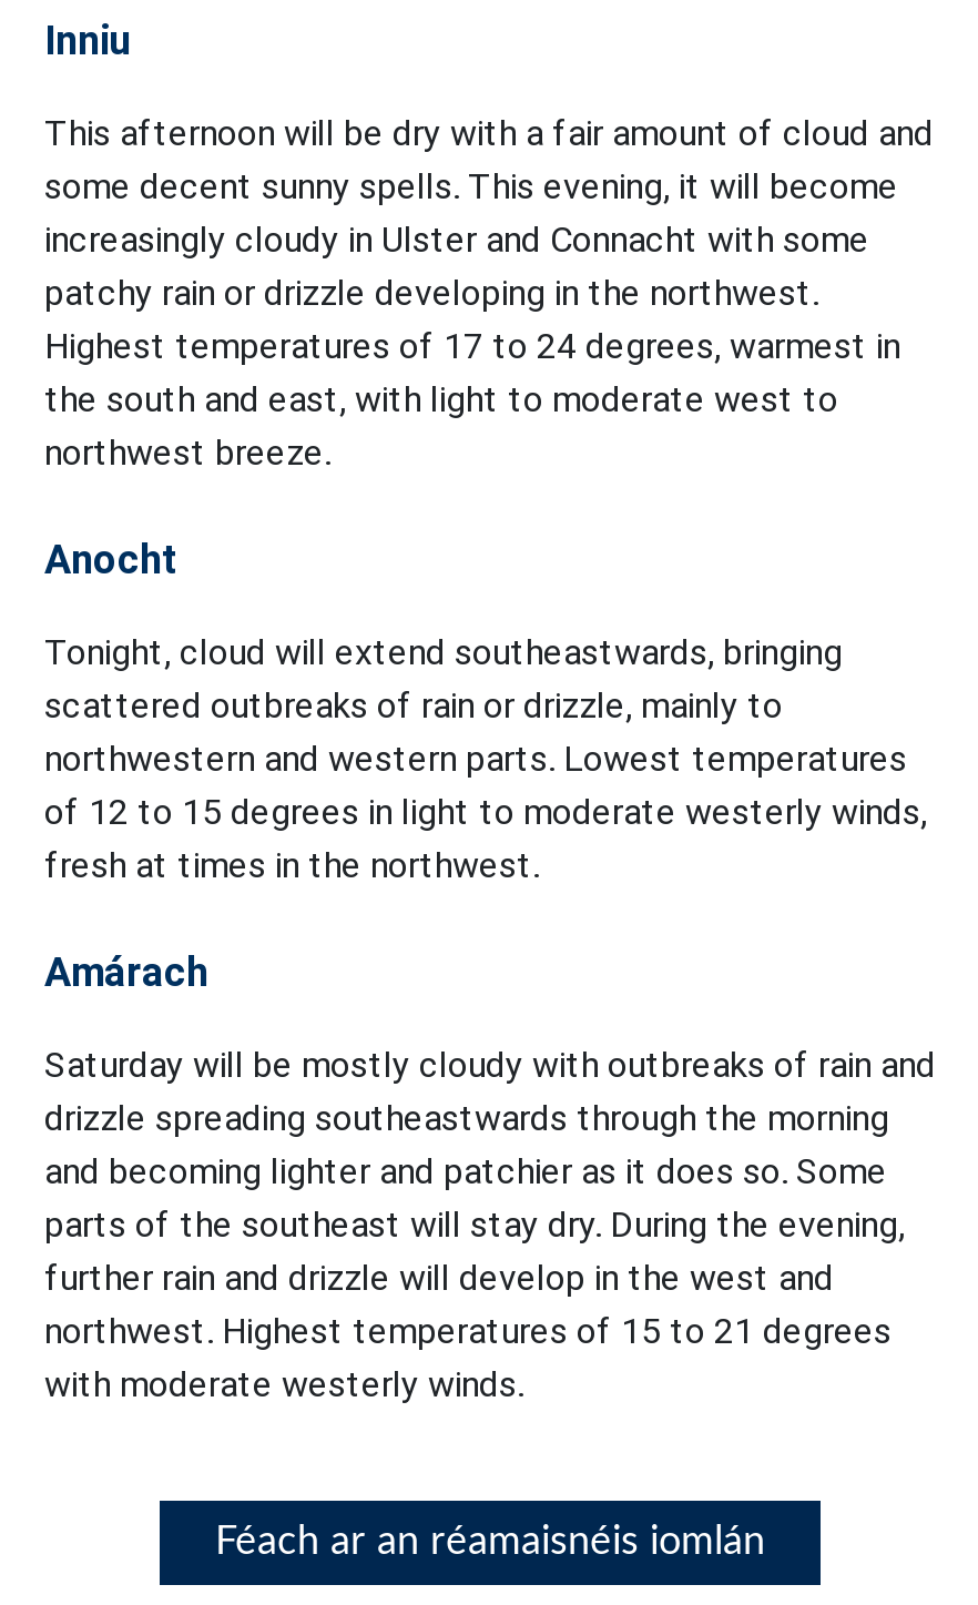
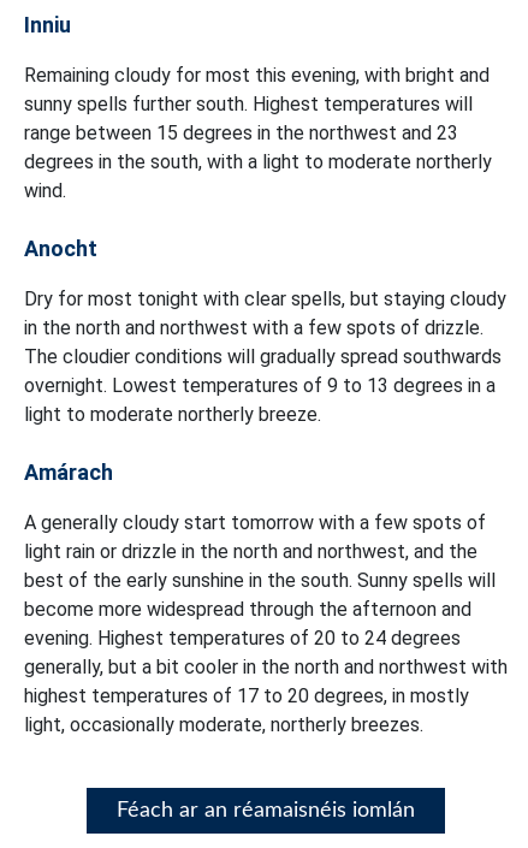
- This afternoon will be dry with a fair amount of cloud and
- some decent sunny spells. This evening, it will become
- increasingly cloudy in Ulster and Connacht with some
- patchy rain or drizzle developing in the northwest.
- Highest temperatures of 17 to 24 degrees, warmest in
- the south and east, with light to moderate west to
- northwest breeze.
+ Remaining cloudy for most this evening, with bright and
+ sunny spells further south. Highest temperatures will
+ range between 15 degrees in the northwest and 23
+ degrees in the south, with a light to moderate northerly
+ wind.

moved up: Anocht

- Tonight, cloud will extend southeastwards, bringing
- scattered outbreaks of rain or drizzle, mainly to
- northwestern and western parts. Lowest temperatures
- of 12 to 15 degrees in light to moderate westerly winds,
- fresh at times in the northwest.
+ Dry for most tonight with clear spells, but staying cloudy
+ in the north and northwest with a few spots of drizzle.
+ The cloudier conditions will gradually spread southwards
+ overnight. Lowest temperatures of 9 to 13 degrees in a
+ light to moderate northerly breeze.

moved up: Amárach

- Saturday will be mostly cloudy with outbreaks of rain and
- drizzle spreading southeastwards through the morning
- and becoming lighter and patchier as it does so. Some
- parts of the southeast will stay dry. During the evening,
- further rain and drizzle will develop in the west and
- northwest. Highest temperatures of 15 to 21 degrees
- with moderate westerly winds.
+ A generally cloudy start tomorrow with a few spots of
+ light rain or drizzle in the north and northwest, and the
+ best of the early sunshine in the south. Sunny spells will
+ become more widespread through the afternoon and
+ evening. Highest temperatures of 20 to 24 degrees
+ generally, but a bit cooler in the north and northwest with
+ highest temperatures of 17 to 20 degrees, in mostly
+ light, occasionally moderate, northerly breezes.
